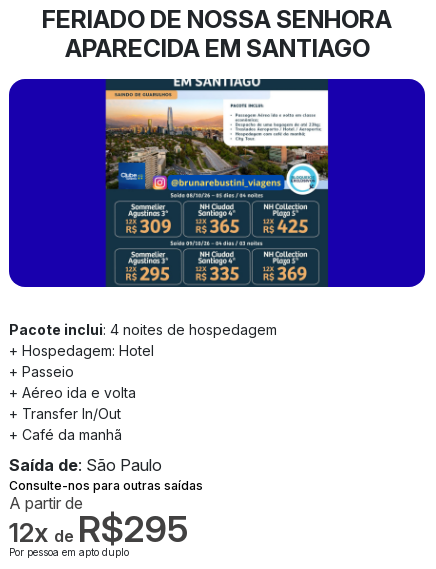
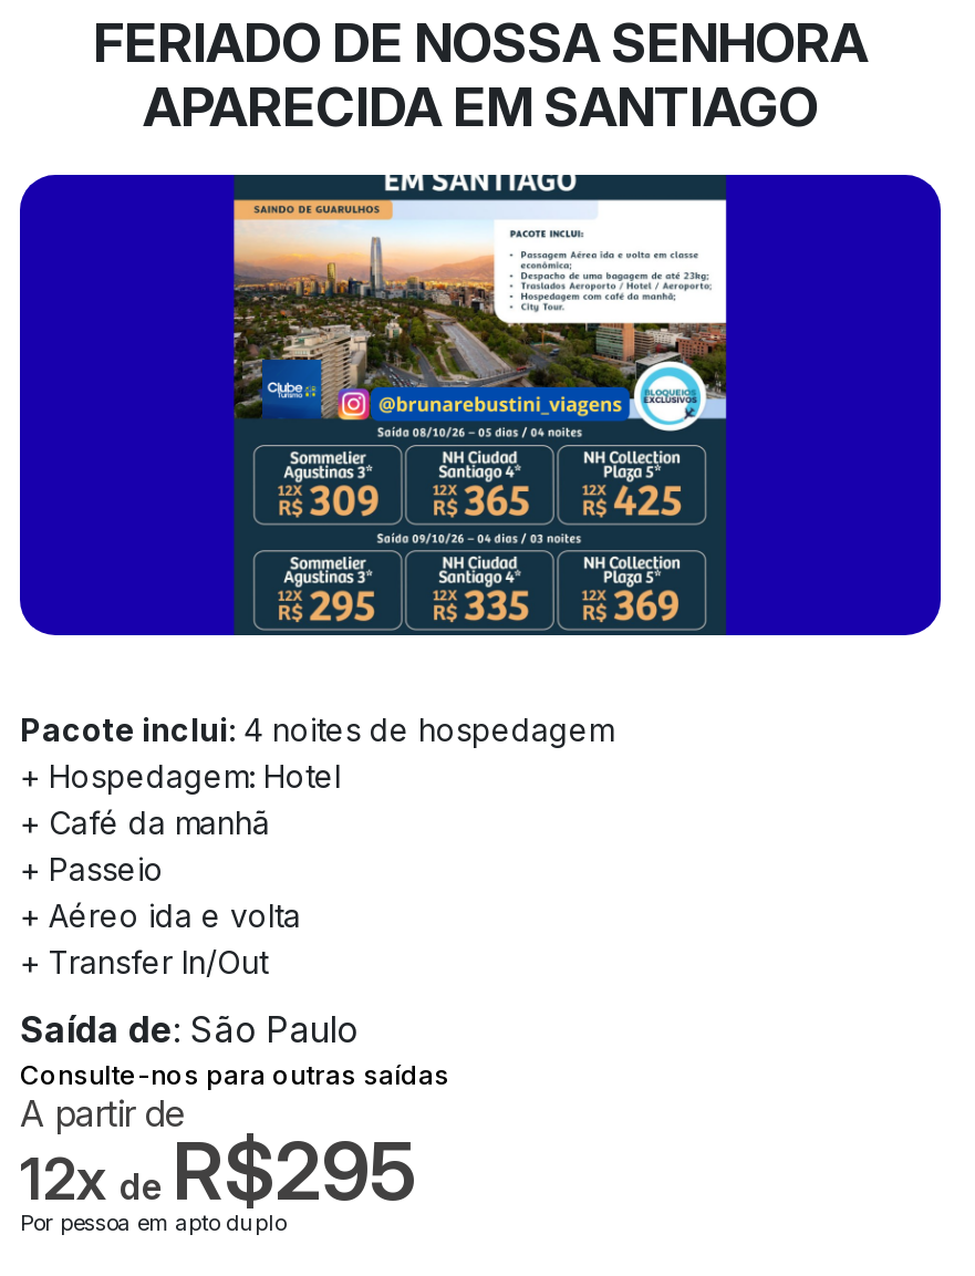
moved down: + Passeio | + Aéreo ida e volta | + Transfer In/Out

moved up: + Café da manhã
